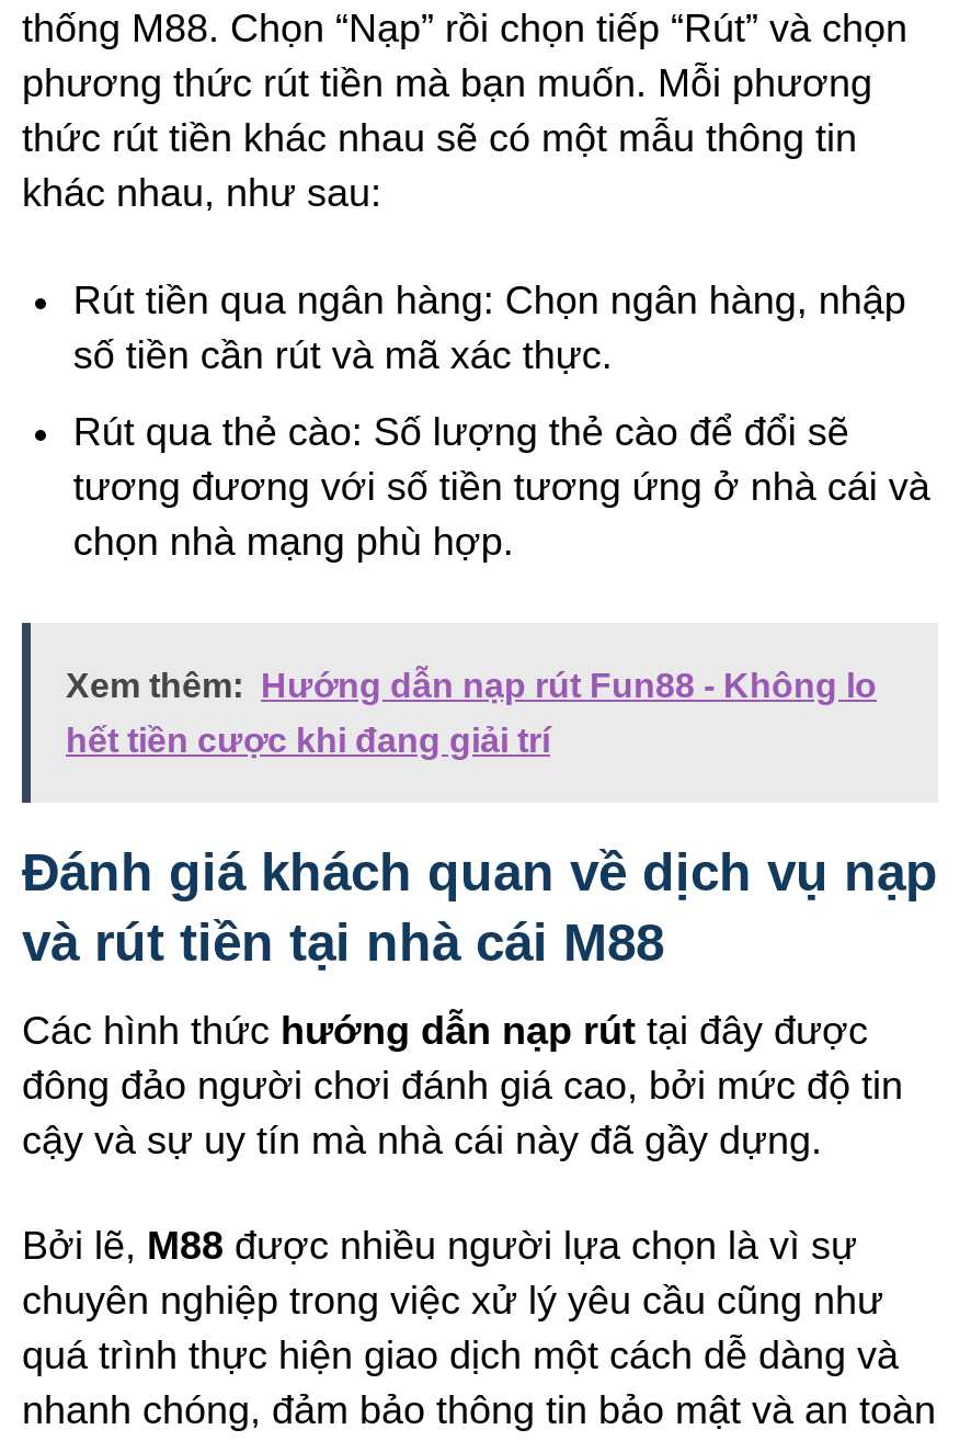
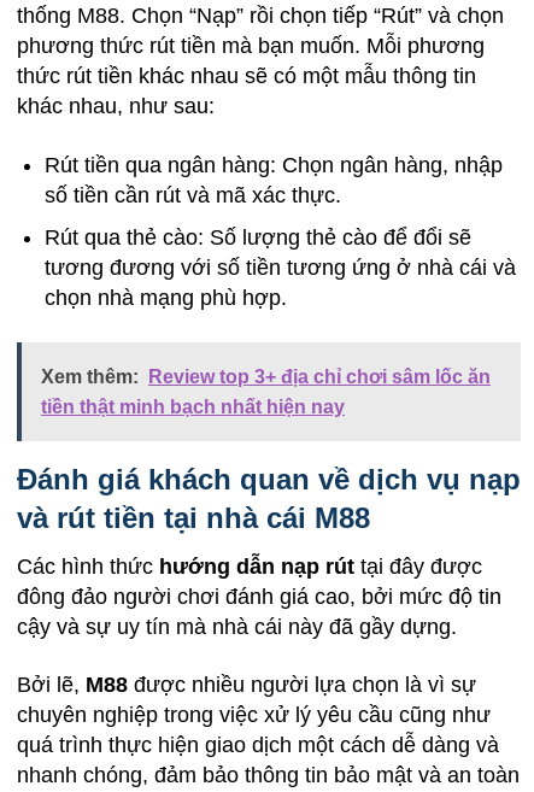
- Xem thêm: Hướng dẫn nạp rút Fun88 - Không lo
+ Xem thêm: Review top 3+ địa chỉ chơi sâm lốc ăn

- hết tiền cược khi đang giải trí
+ tiền thật minh bạch nhất hiện nay
